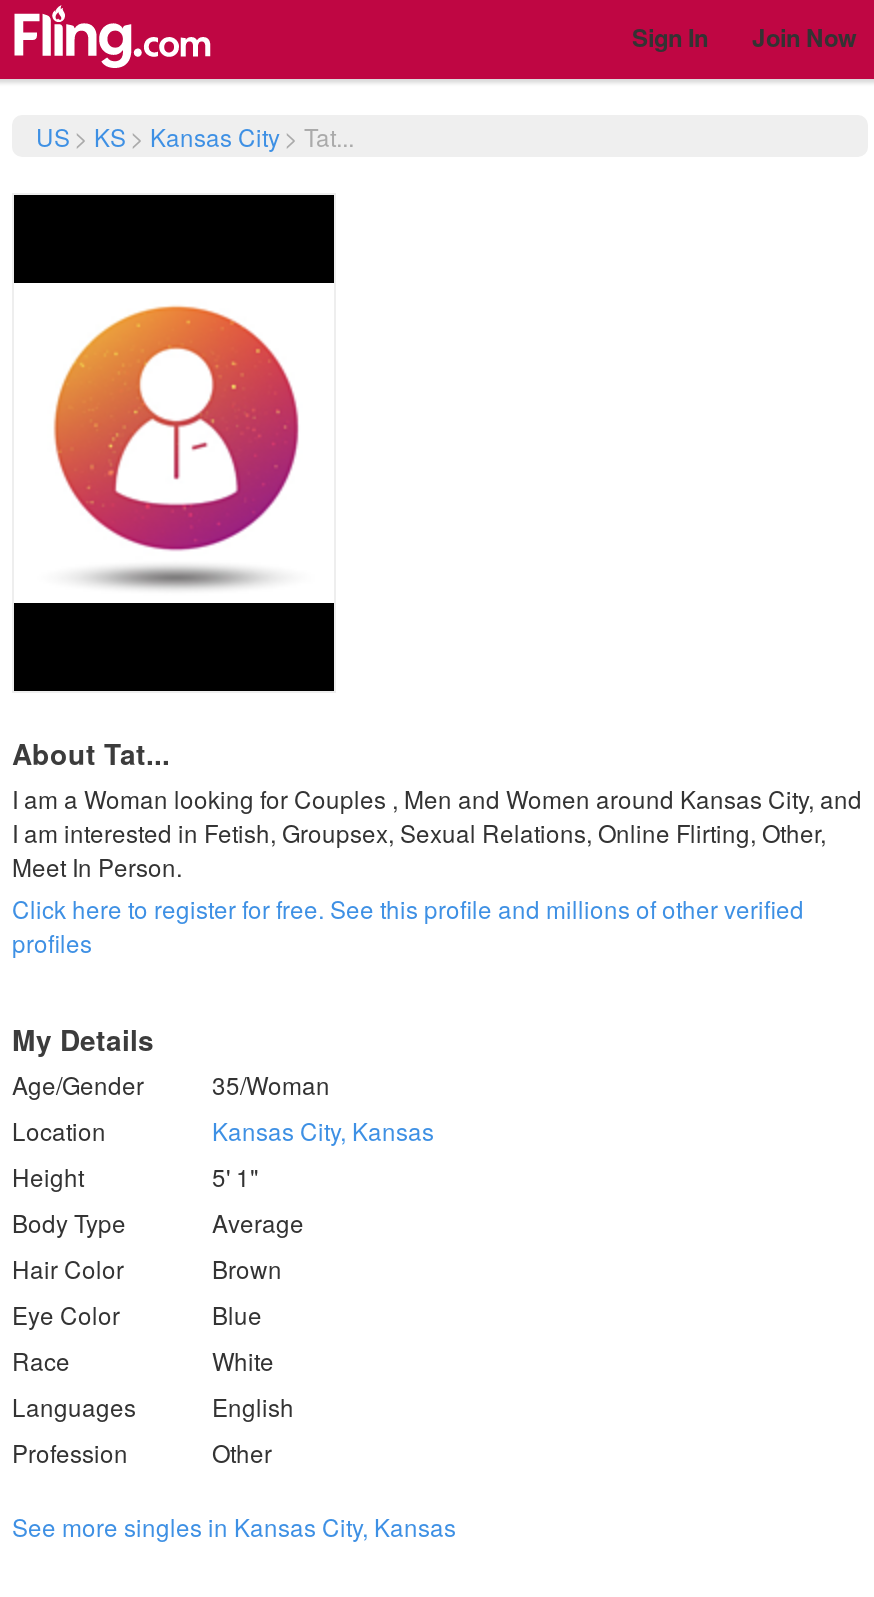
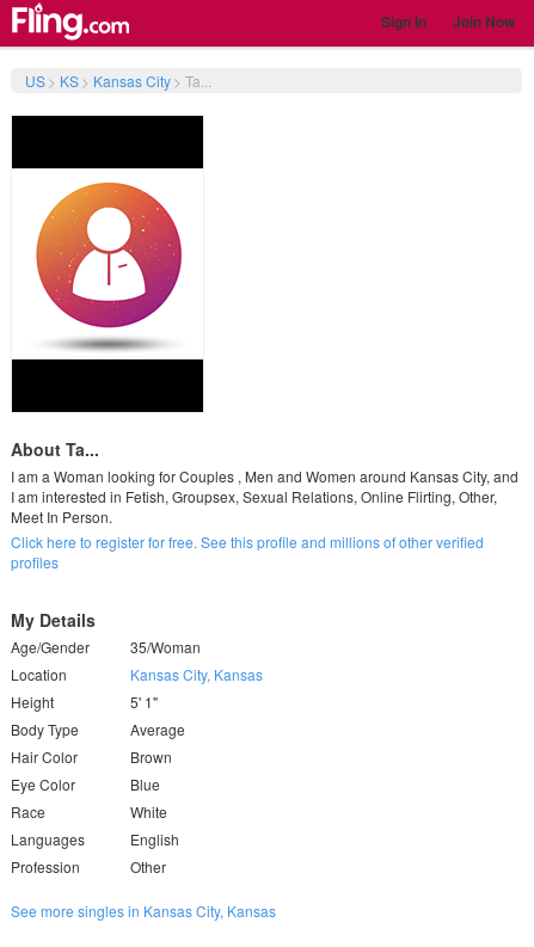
- US > KS > Kansas City > Tat...
+ US > KS > Kansas City > Ta...

- About Tat...
+ About Ta...
